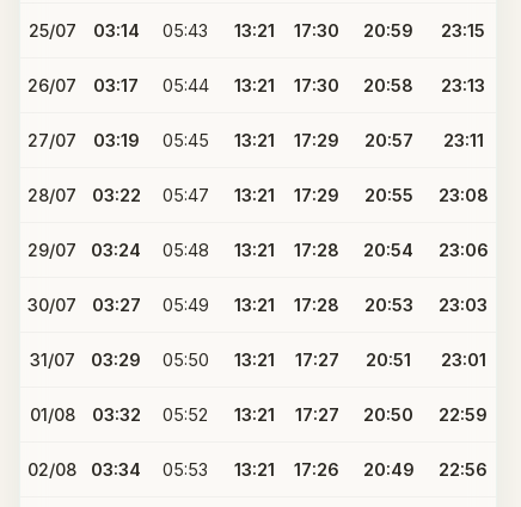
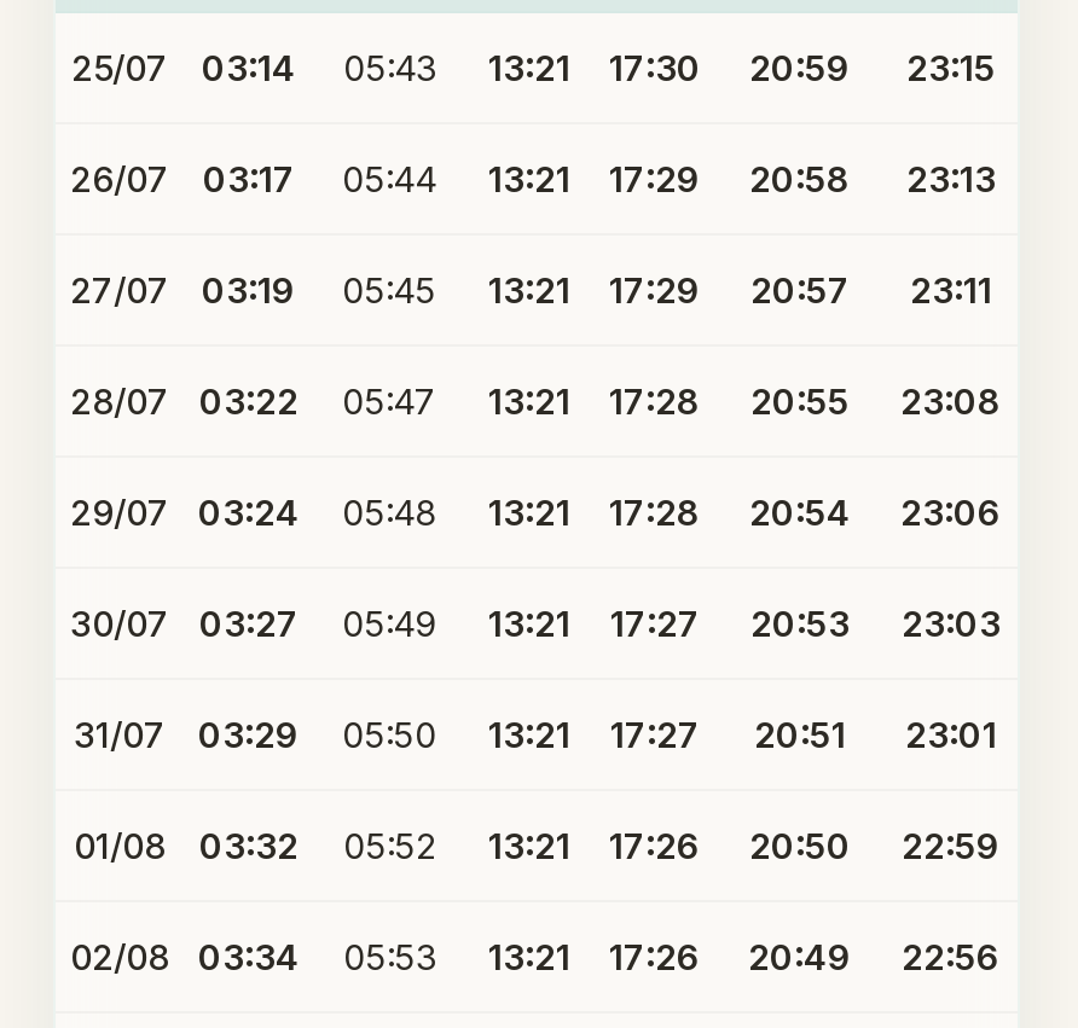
- 26/07 03:17 05:44 13:21 17:30 20:58 23:13
+ 26/07 03:17 05:44 13:21 17:29 20:58 23:13

- 28/07 03:22 05:47 13:21 17:29 20:55 23:08
+ 28/07 03:22 05:47 13:21 17:28 20:55 23:08

- 30/07 03:27 05:49 13:21 17:28 20:53 23:03
+ 30/07 03:27 05:49 13:21 17:27 20:53 23:03

- 01/08 03:32 05:52 13:21 17:27 20:50 22:59
+ 01/08 03:32 05:52 13:21 17:26 20:50 22:59
